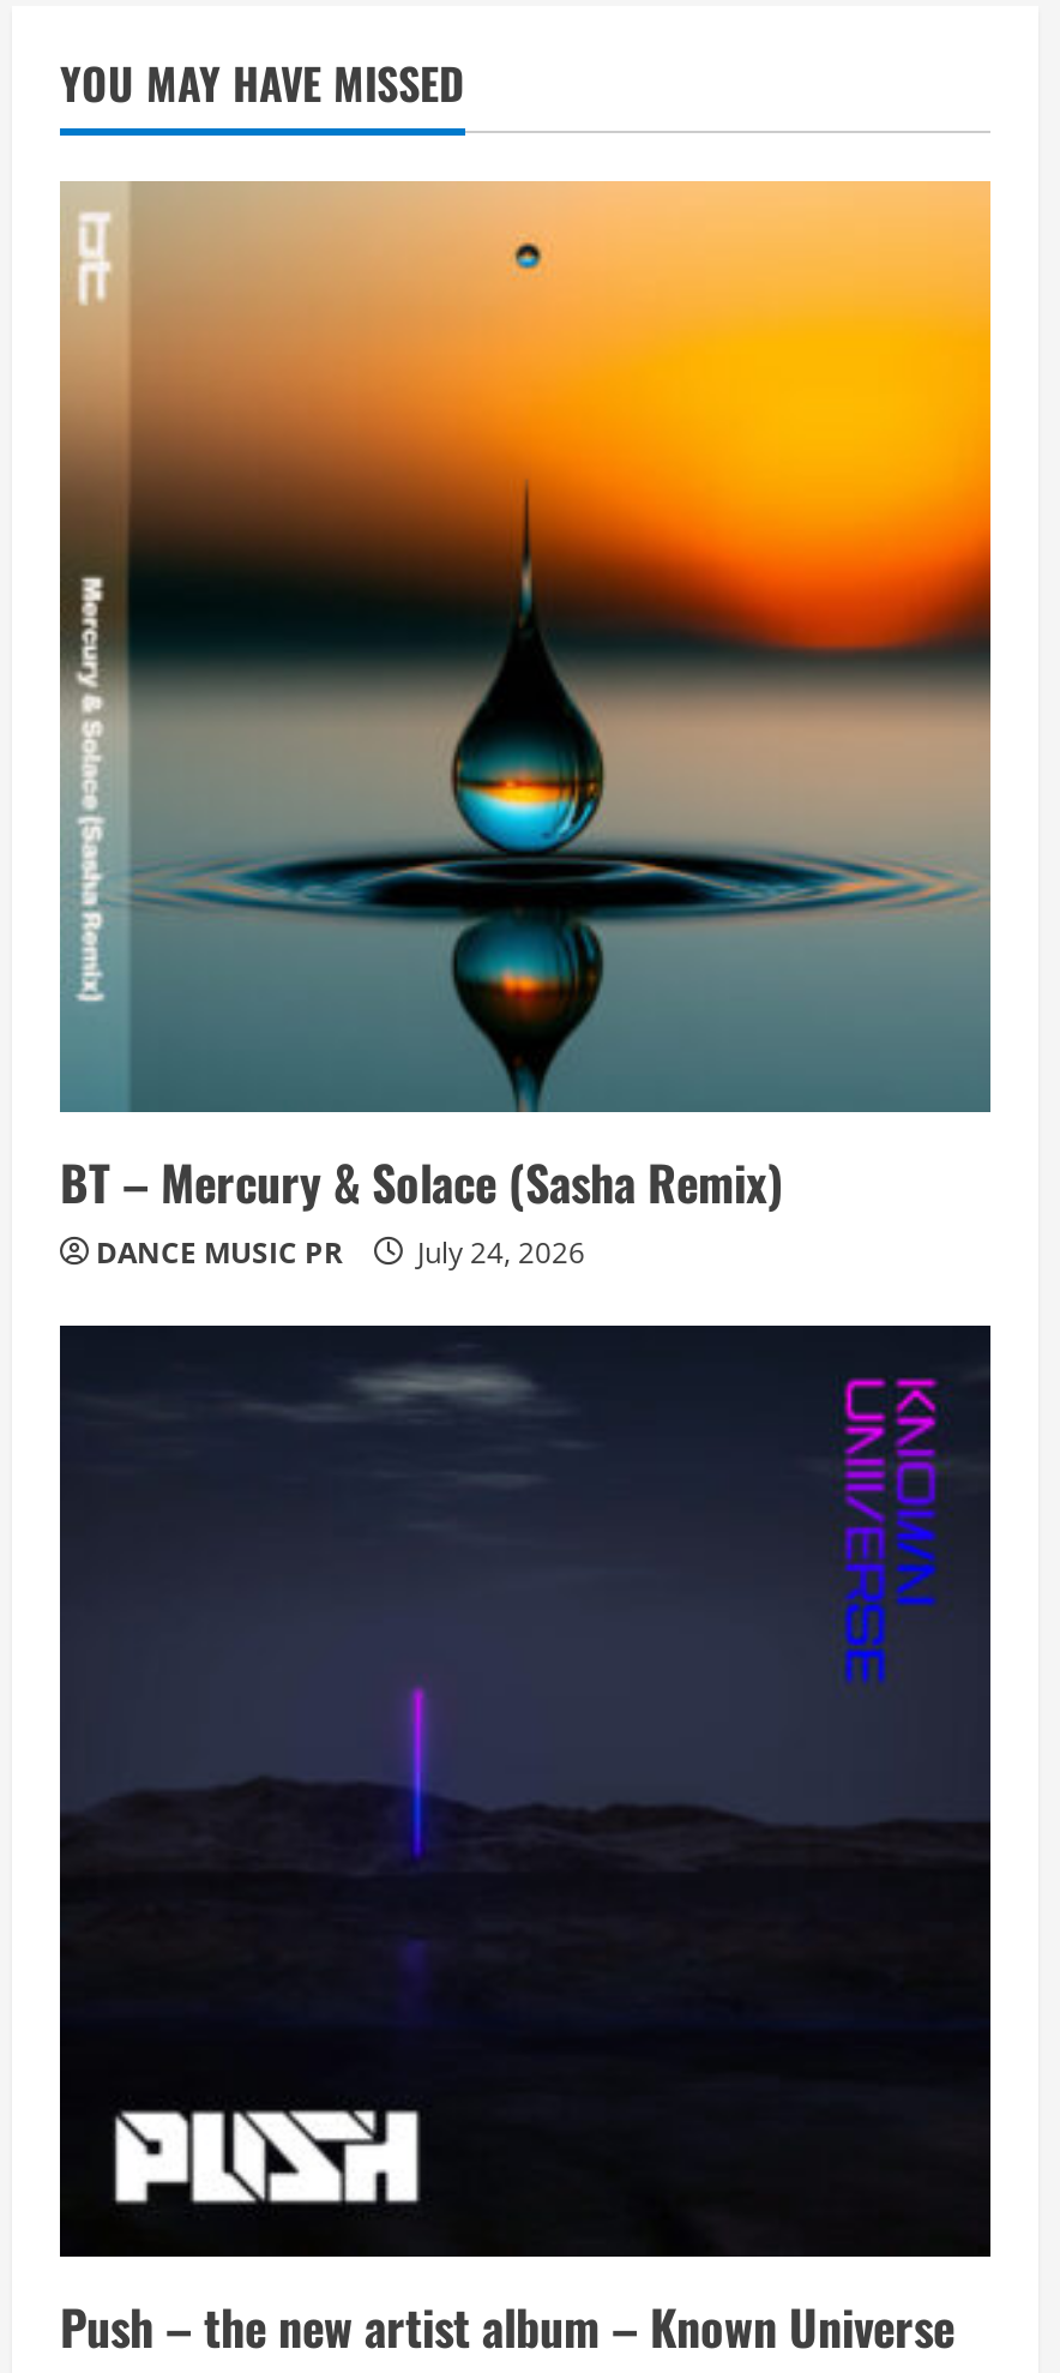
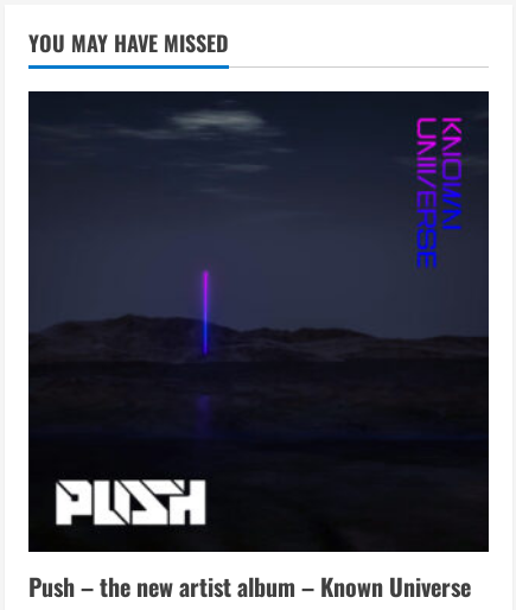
- [image]
- BT – Mercury & Solace (Sasha Remix)
- DANCE MUSIC PR
- July 24, 2026
